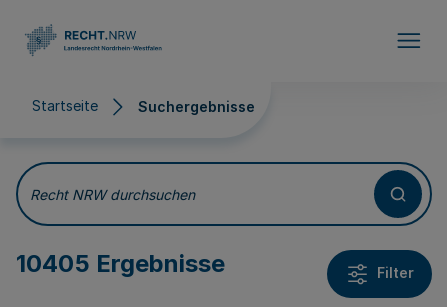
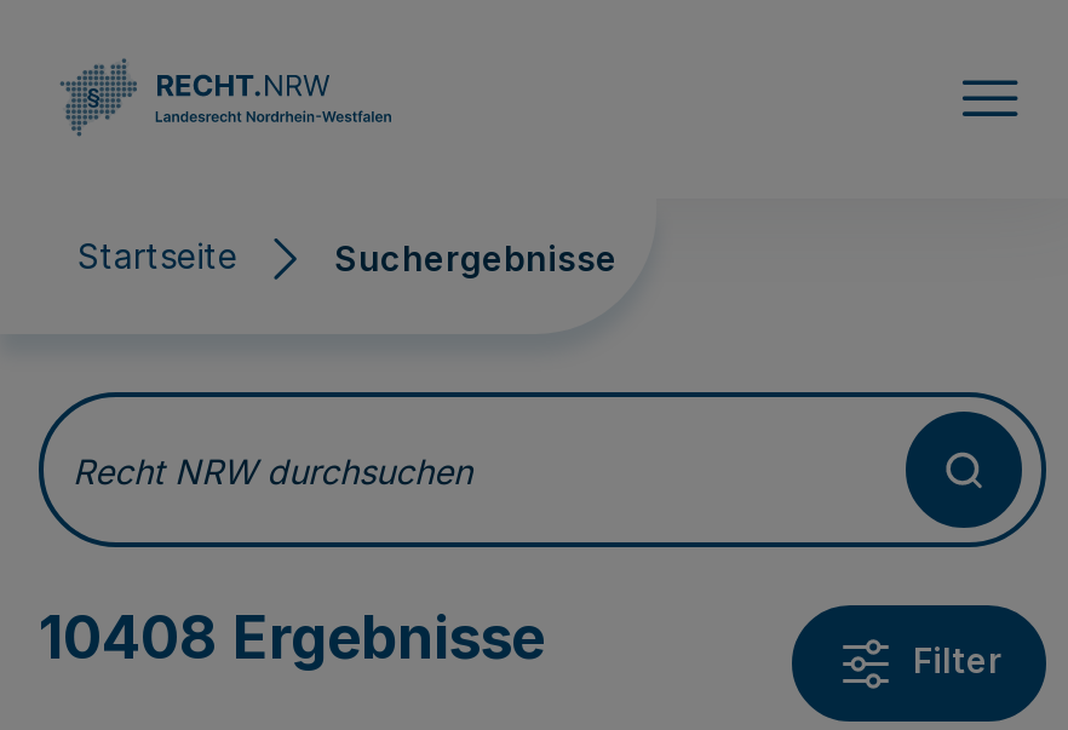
- 10405 Ergebnisse
+ 10408 Ergebnisse
